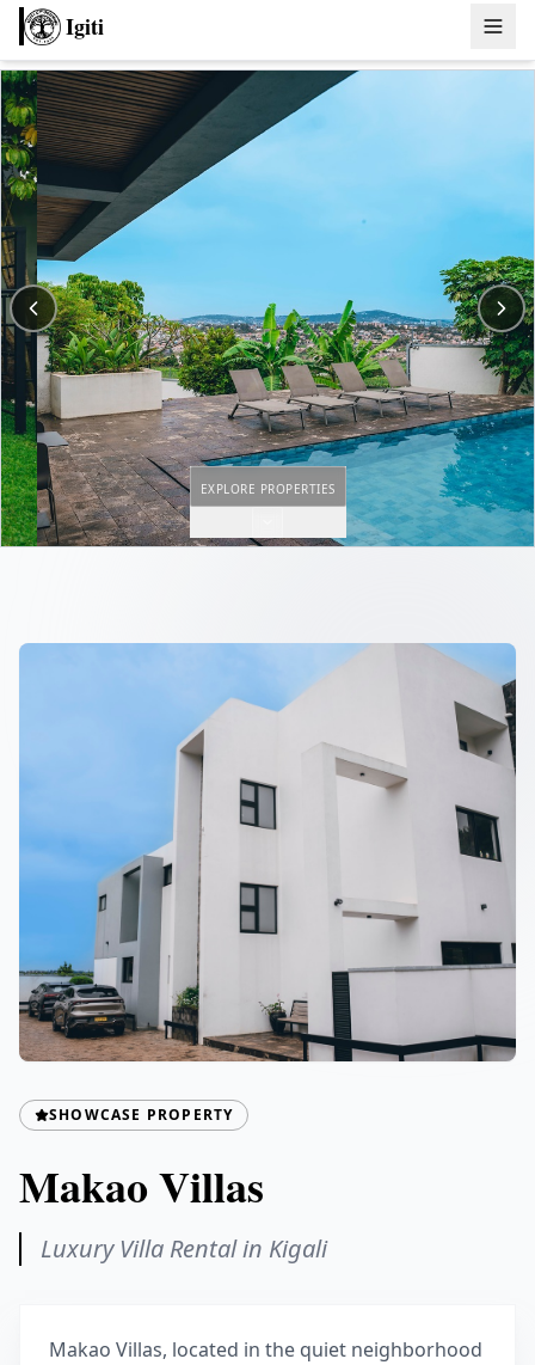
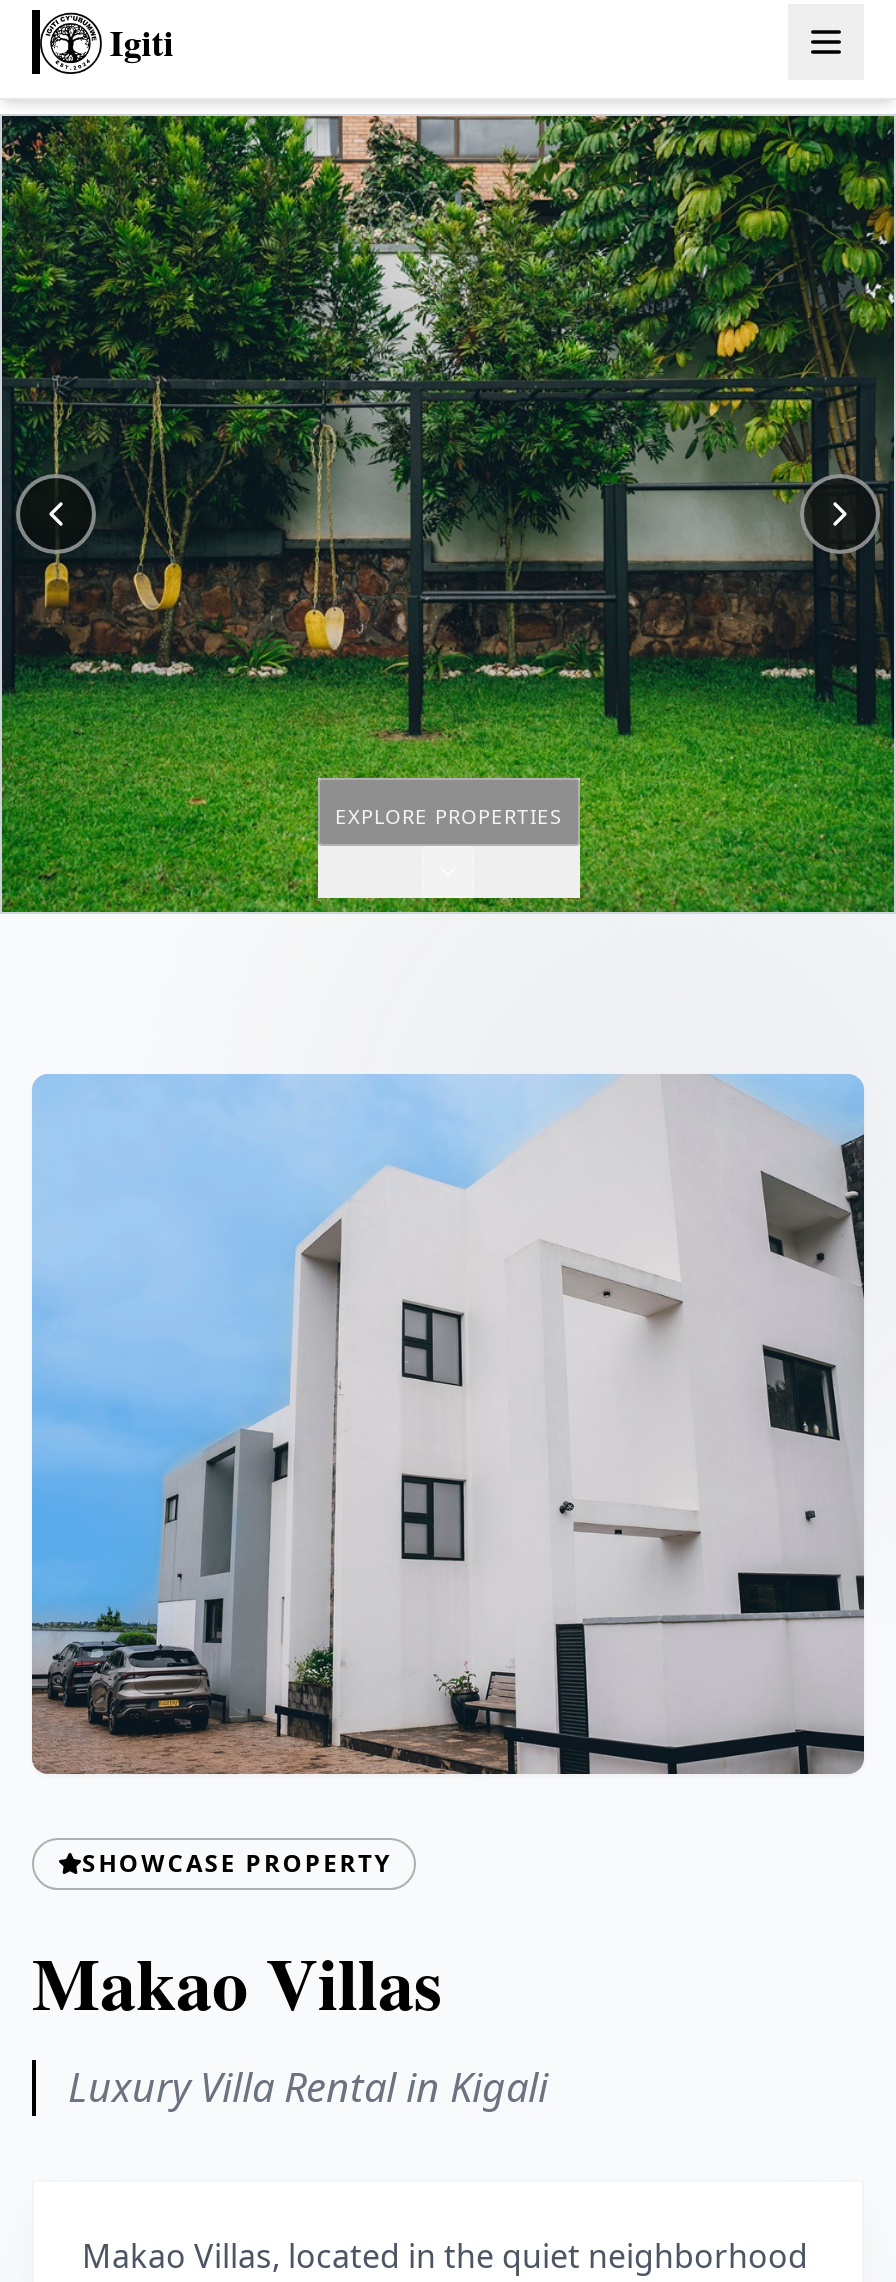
- [image]
+ [image]
